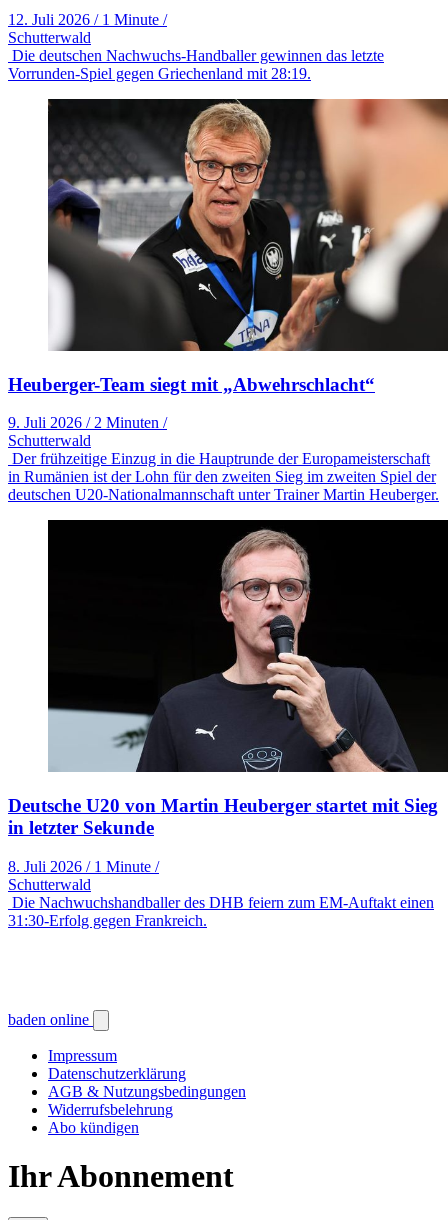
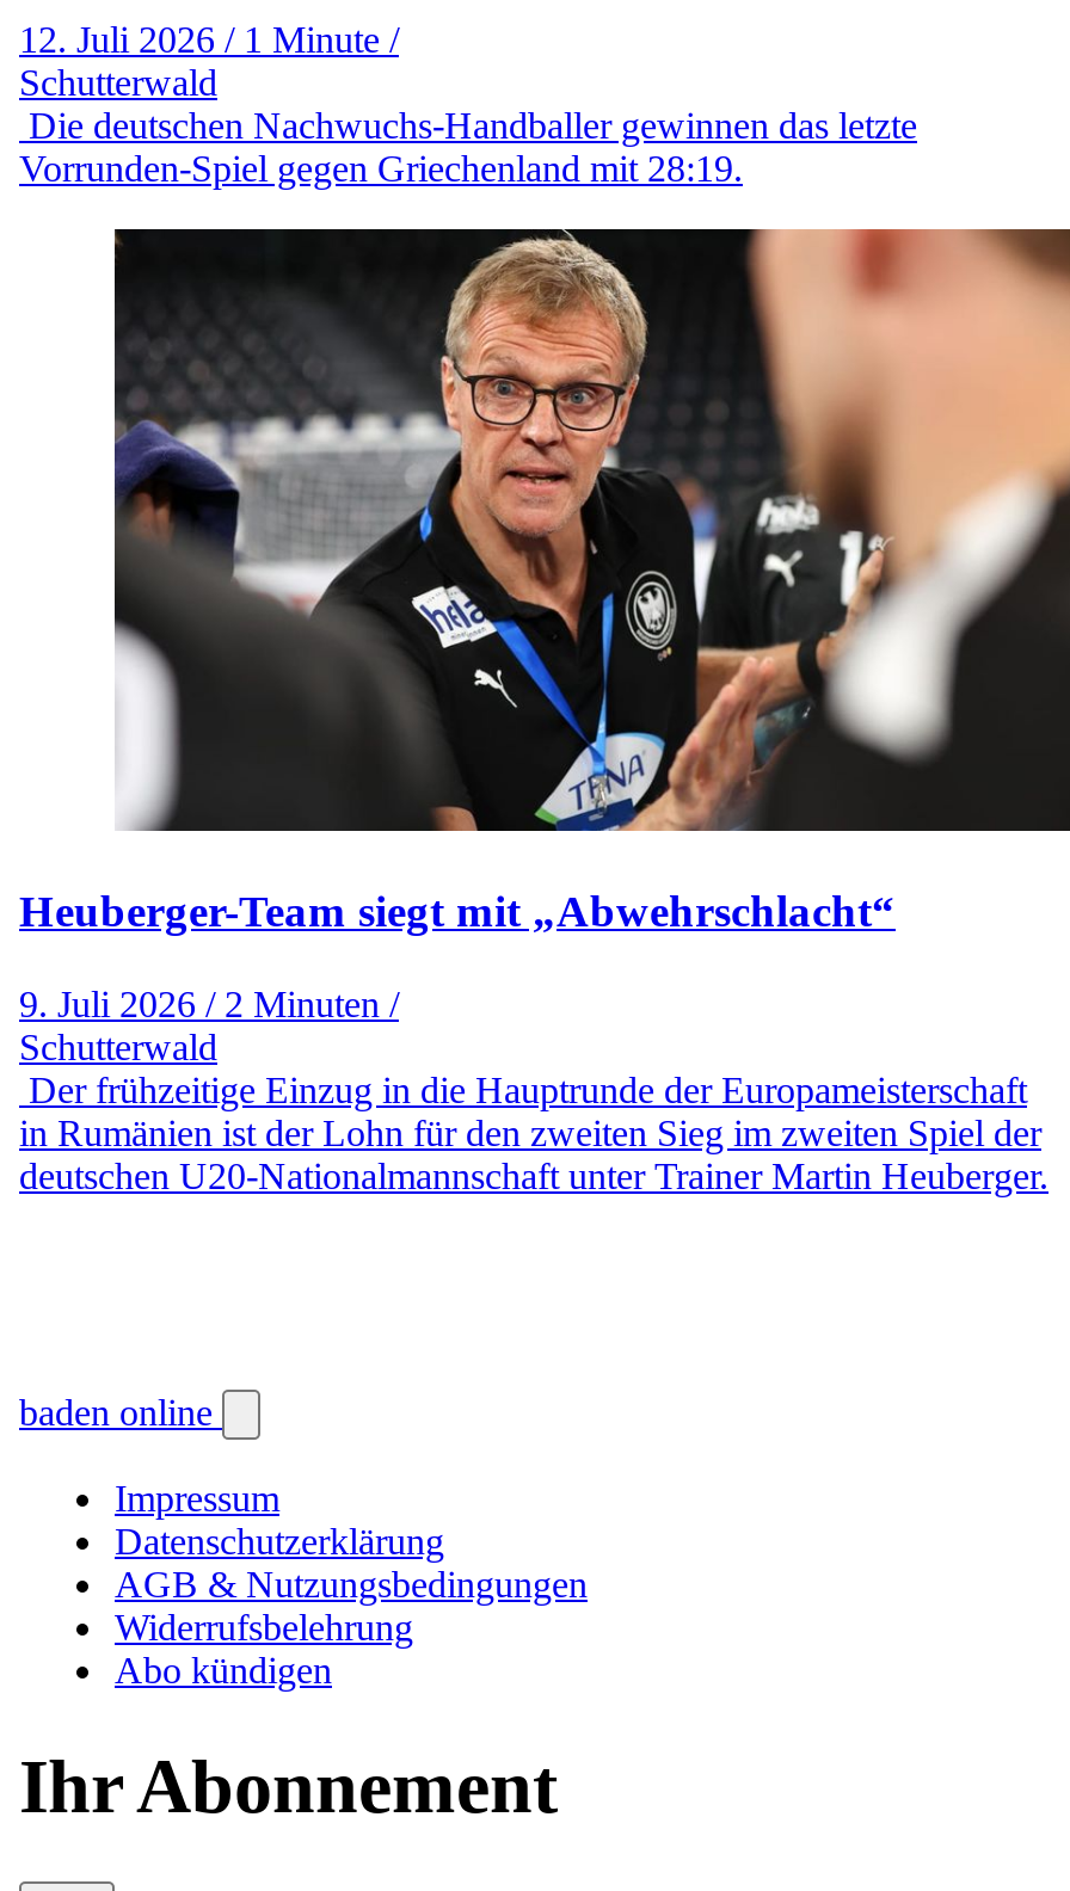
- [image]
- Deutsche U20 von Martin Heuberger startet mit Sieg
- in letzter Sekunde
- 8. Juli 2026 / 1 Minute /
- Schutterwald
- Die Nachwuchshandballer des DHB feiern zum EM-Auftakt einen
- 31:30-Erfolg gegen Frankreich.
